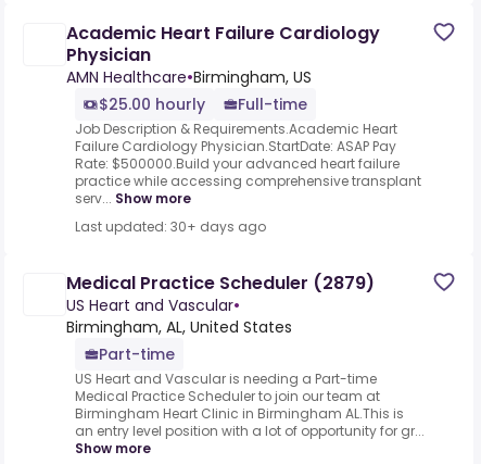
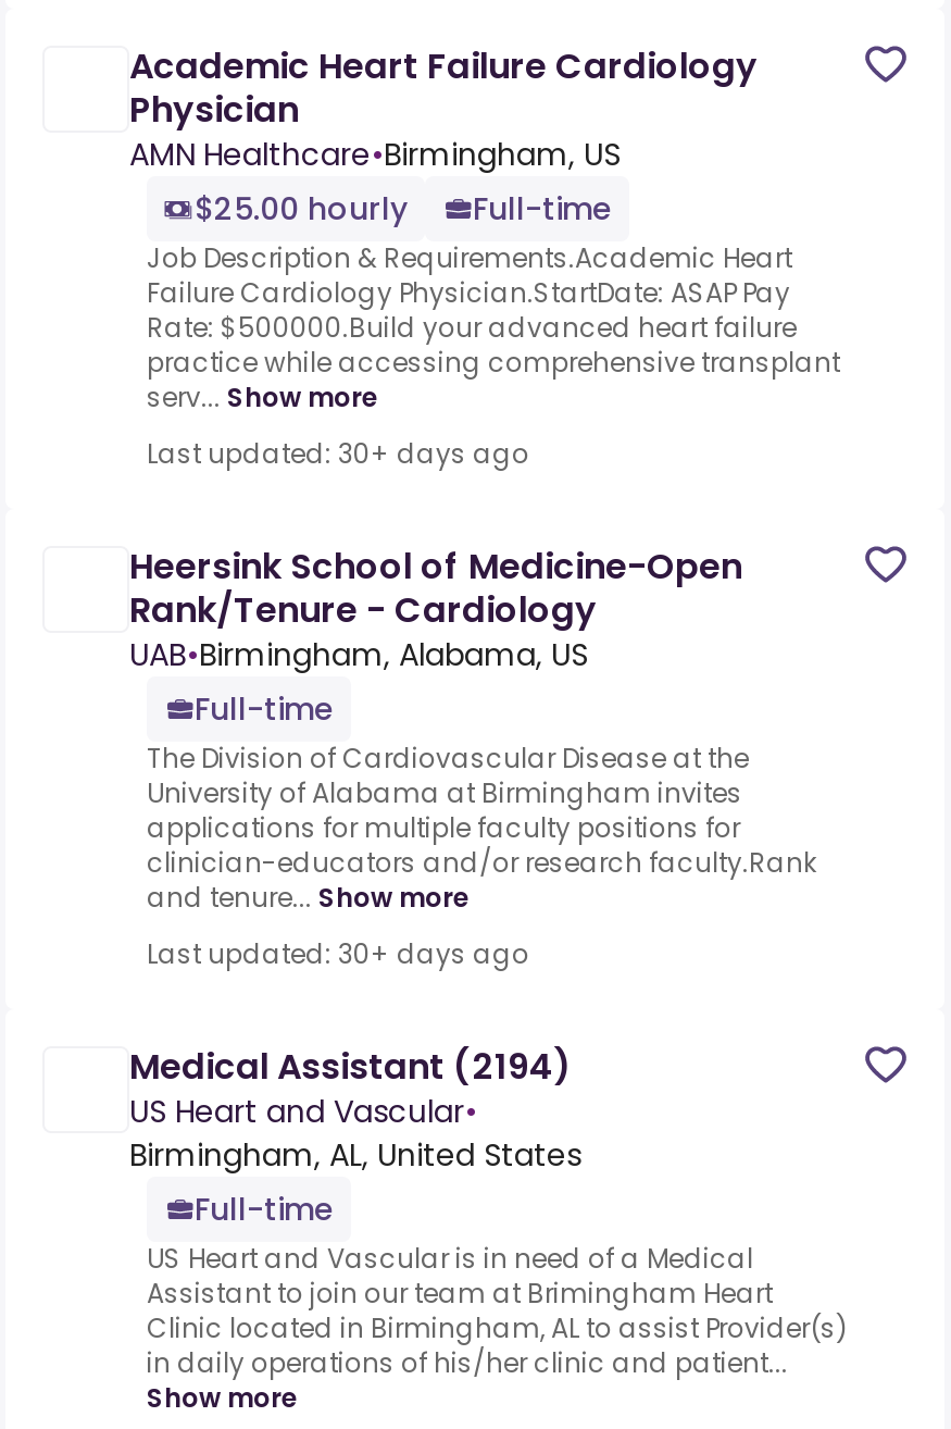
- Medical Practice Scheduler (2879)
+ Heersink School of Medicine-Open
+ Rank/Tenure - Cardiology
+ UAB•Birmingham, Alabama, US
+ Full-time
+ The Division of Cardiovascular Disease at the
+ University of Alabama at Birmingham invites
+ applications for multiple faculty positions for
+ clinician-educators and/or research faculty.Rank
+ and tenure... Show more
+ Last updated: 30+ days ago
+ Medical Assistant (2194)

- Part-time
- US Heart and Vascular is needing a Part-time
- Medical Practice Scheduler to join our team at
- Birmingham Heart Clinic in Birmingham AL.This is
- an entry level position with a lot of opportunity for gr...
+ Full-time
+ US Heart and Vascular is in need of a Medical
+ Assistant to join our team at Brimingham Heart
+ Clinic located in Birmingham, AL to assist Provider(s)
+ in daily operations of his/her clinic and patient...
